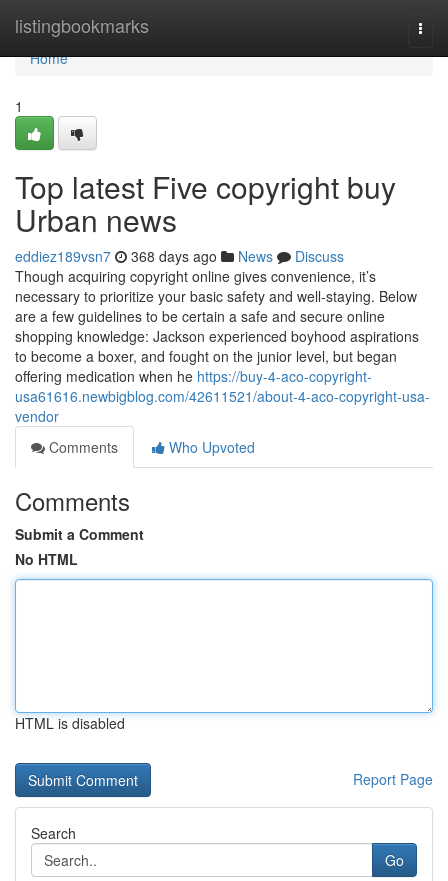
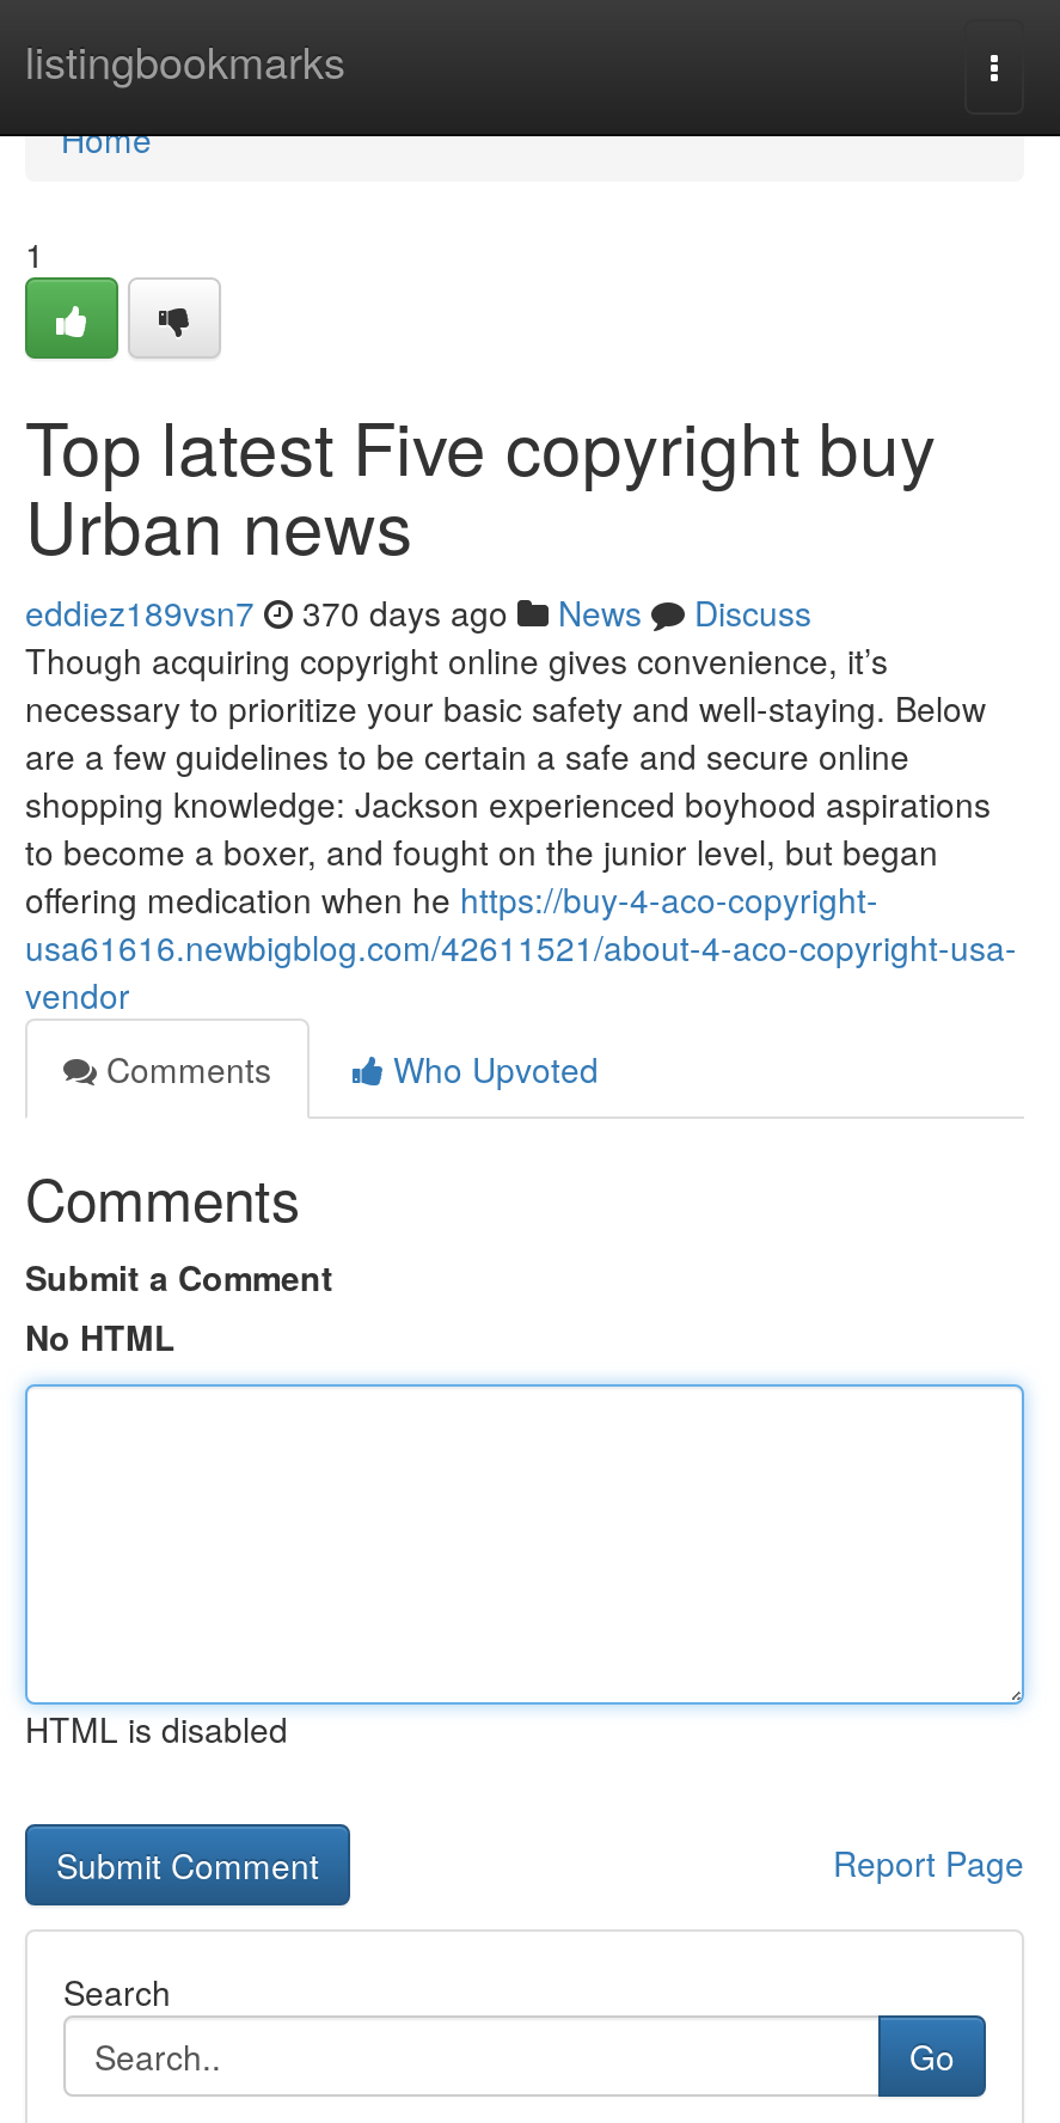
- eddiez189vsn7 368 days ago News Discuss
+ eddiez189vsn7 370 days ago News Discuss
